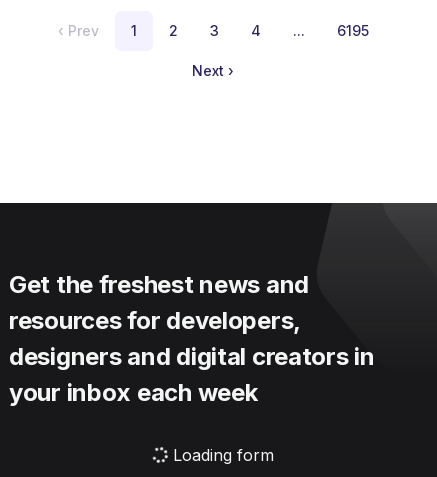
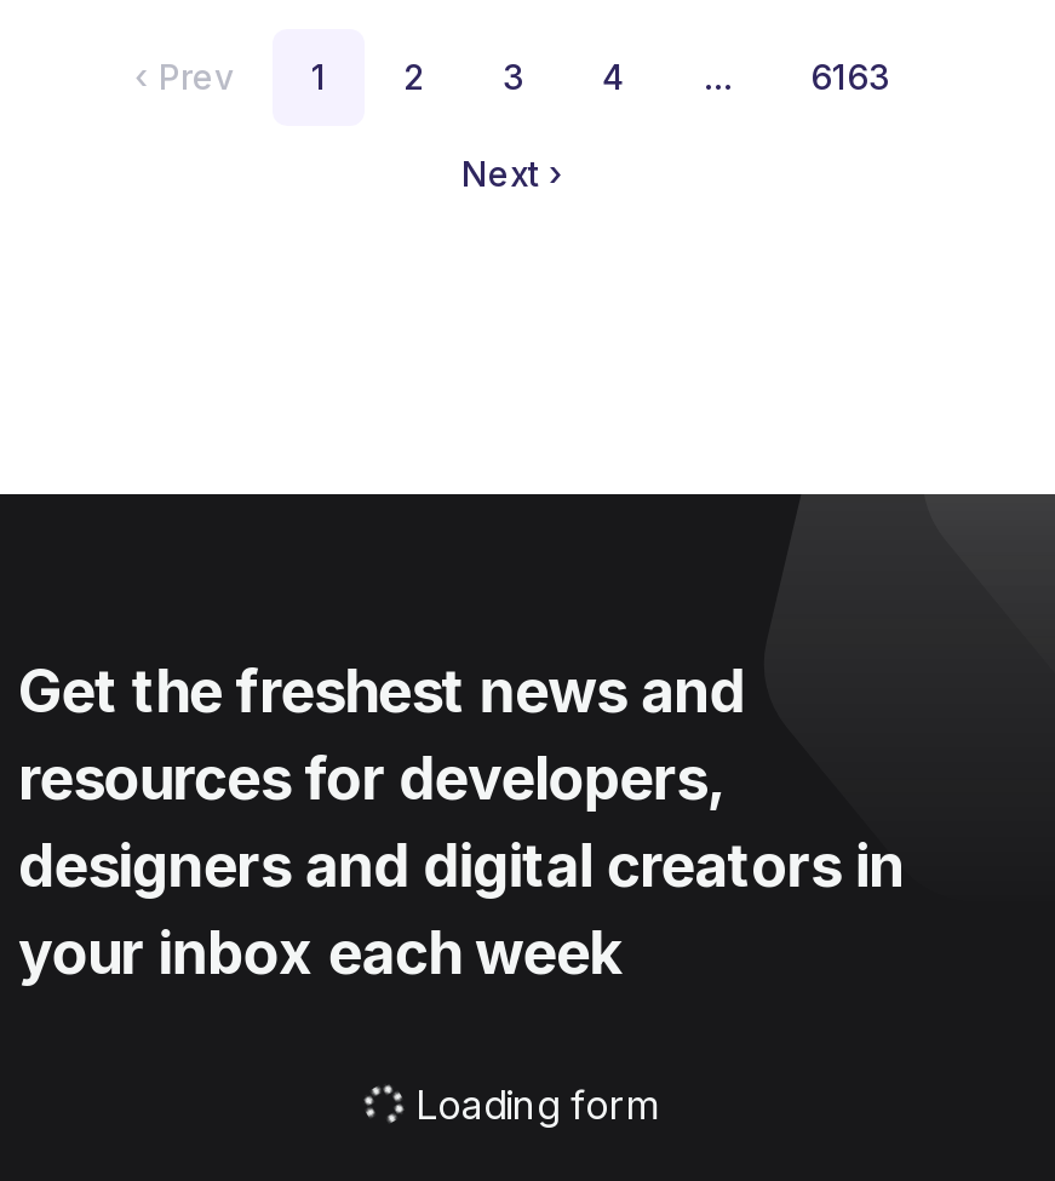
- 6195
+ 6163
